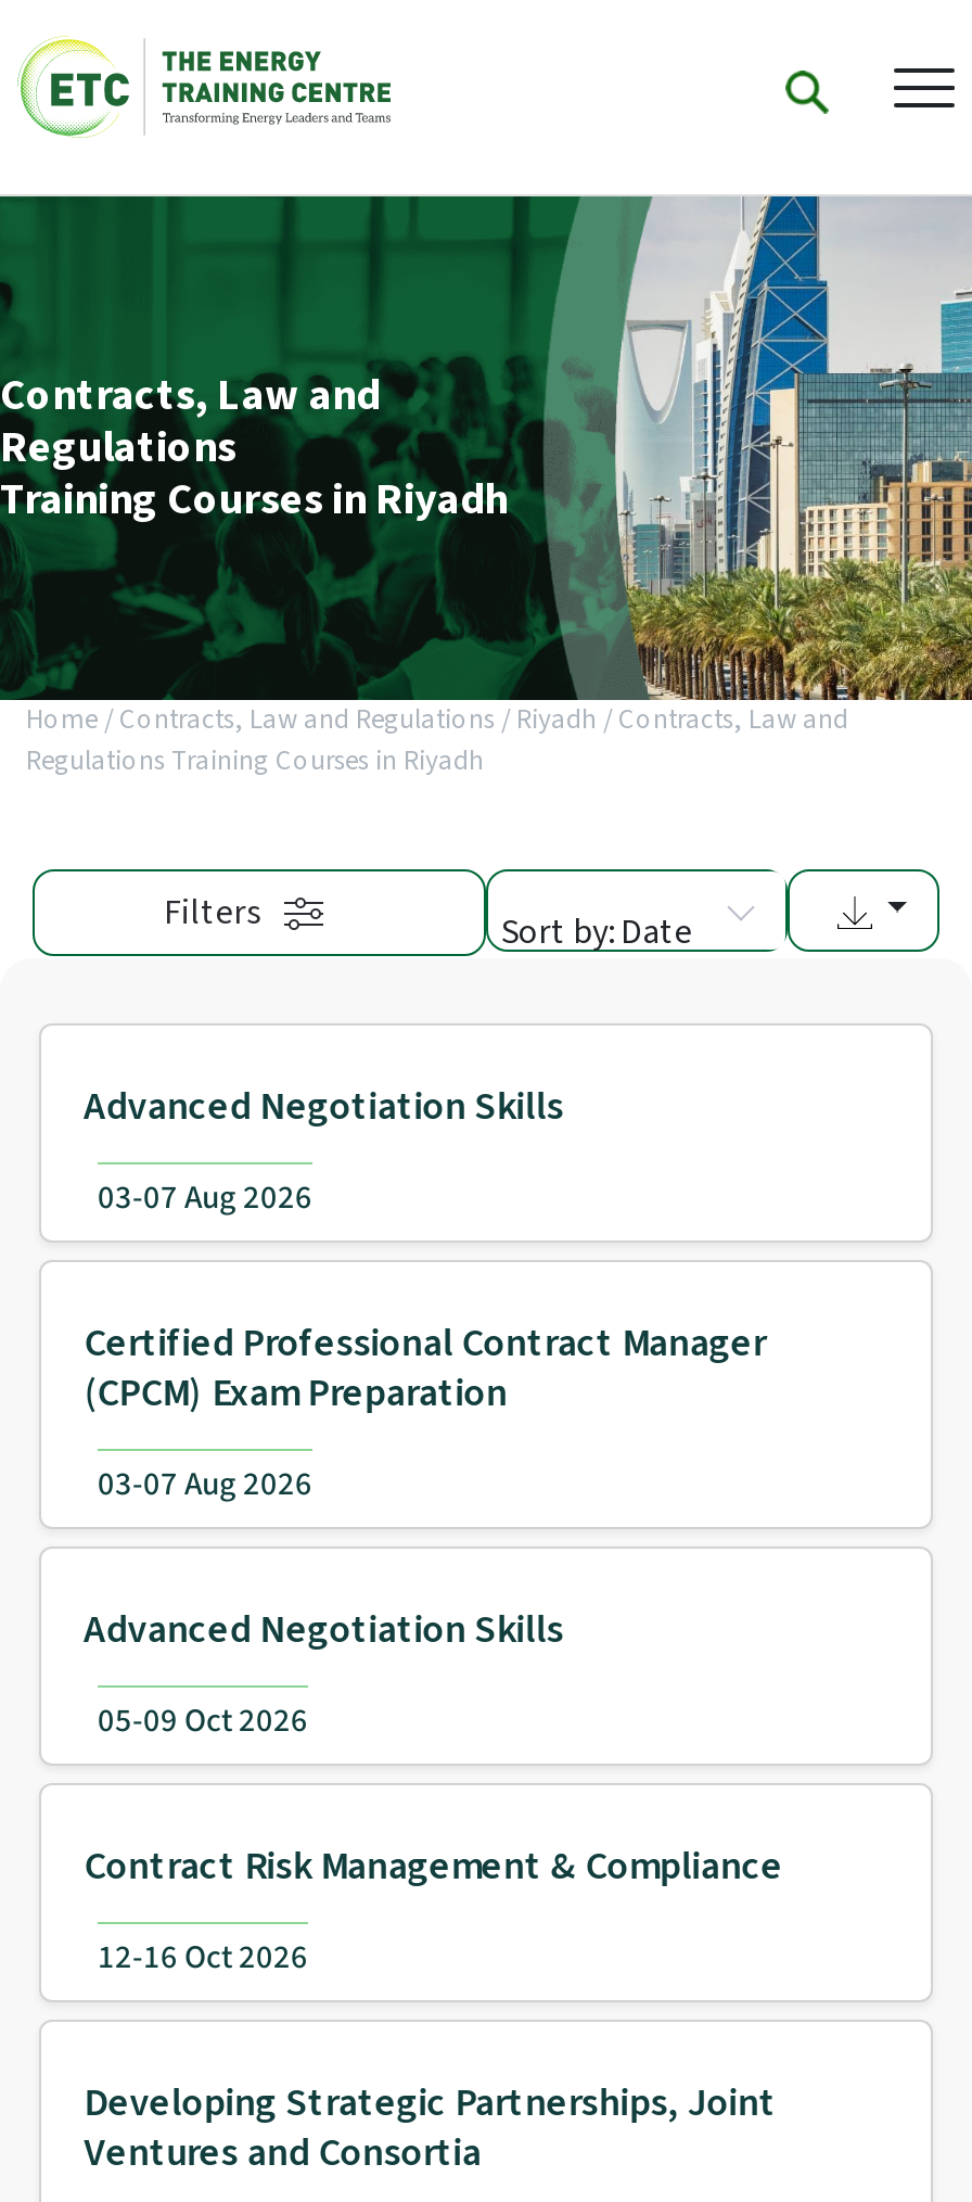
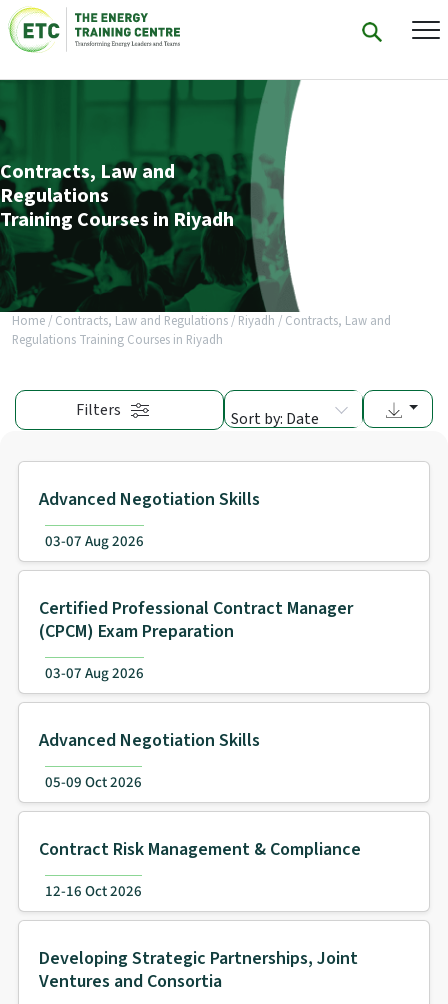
- [image]
